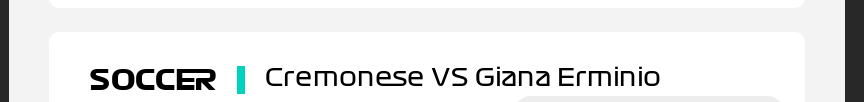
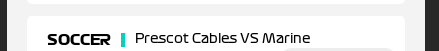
- Cremonese VS Giana Erminio
+ Prescot Cables VS Marine
